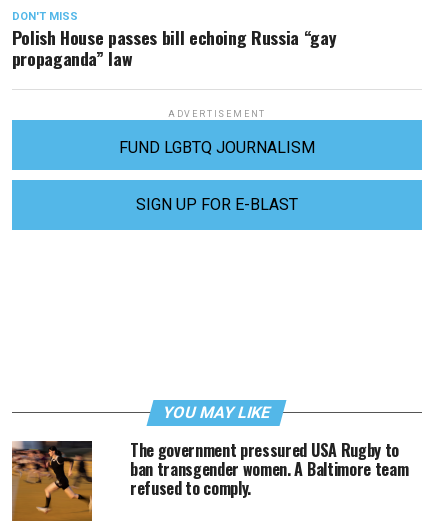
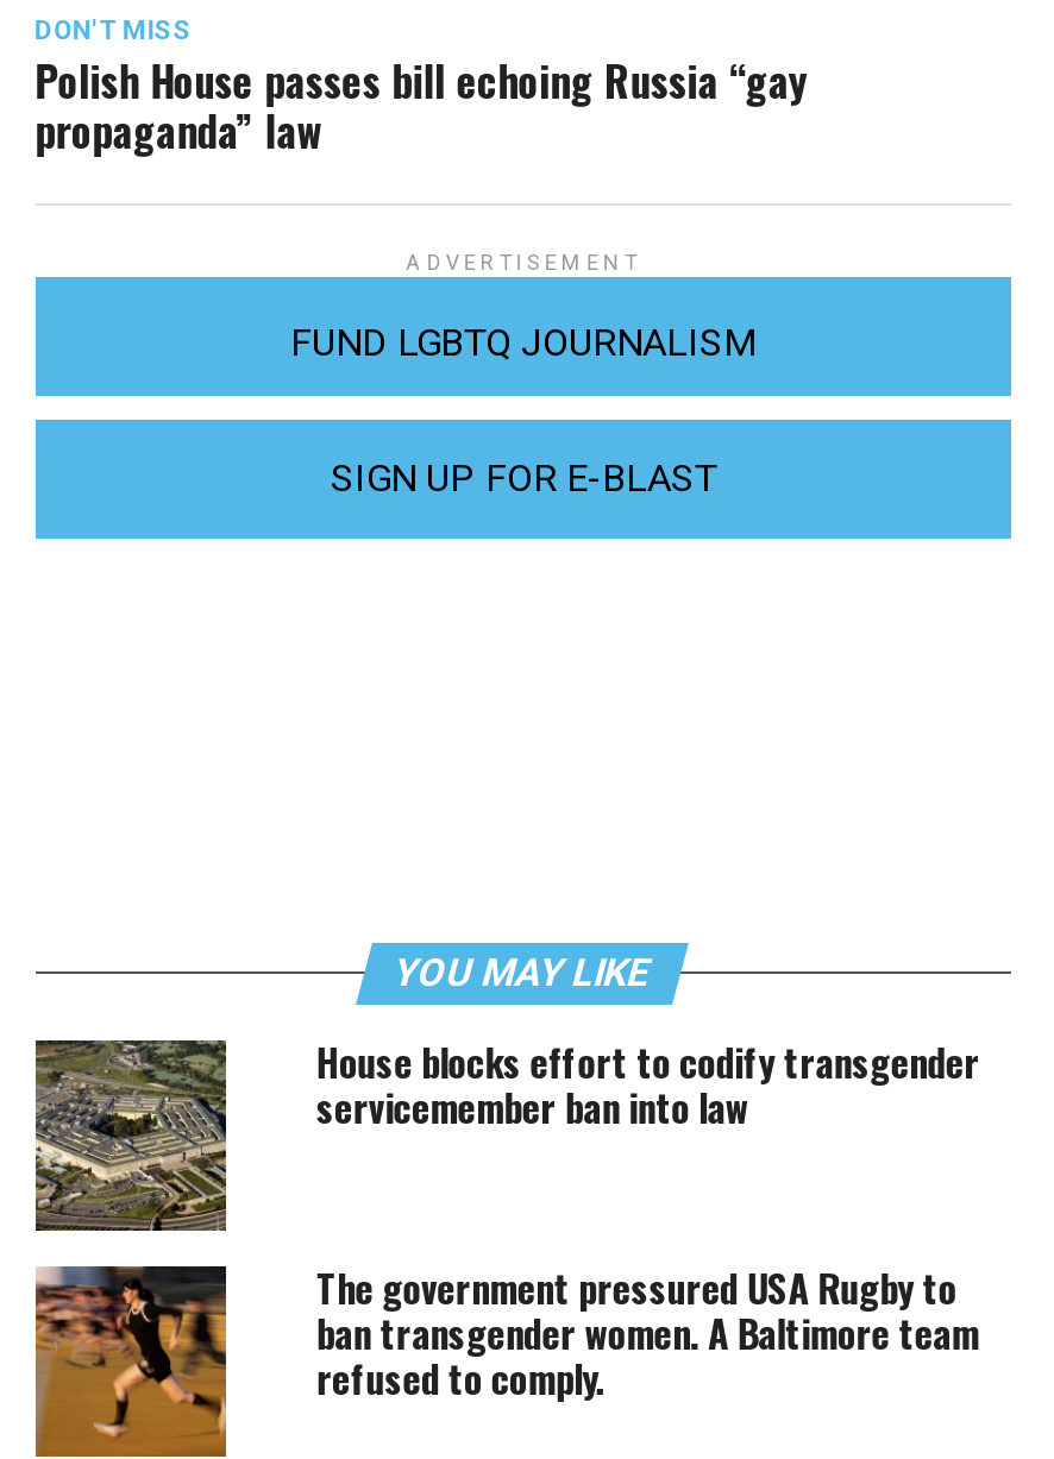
+ [image]
+ House blocks effort to codify transgender
+ servicemember ban into law
